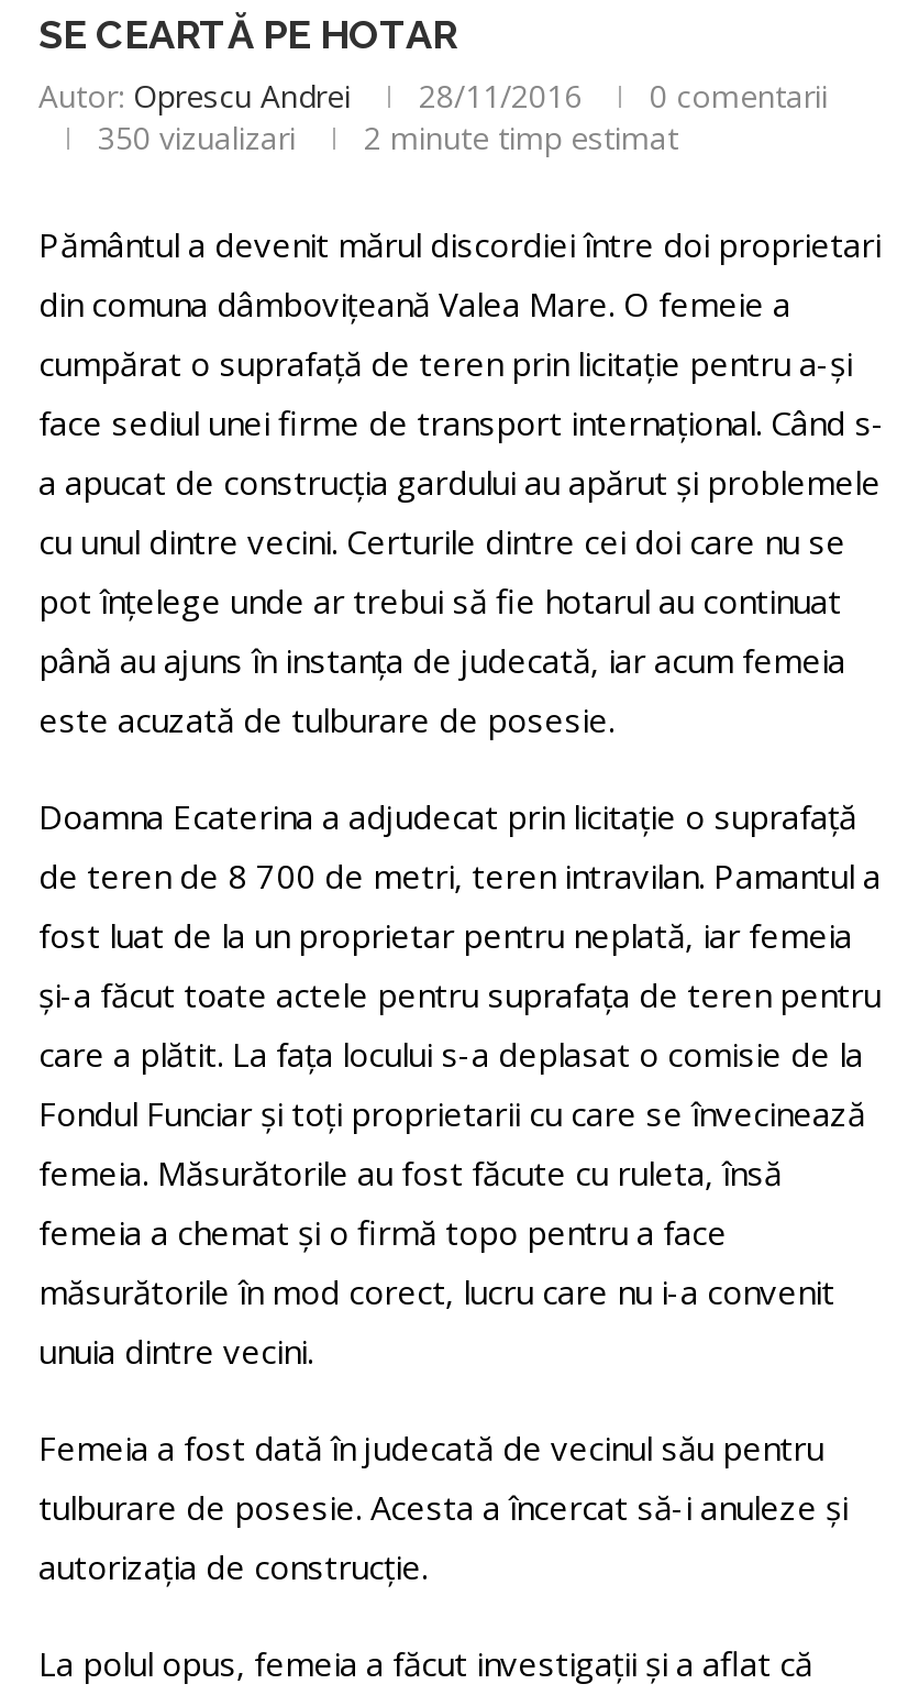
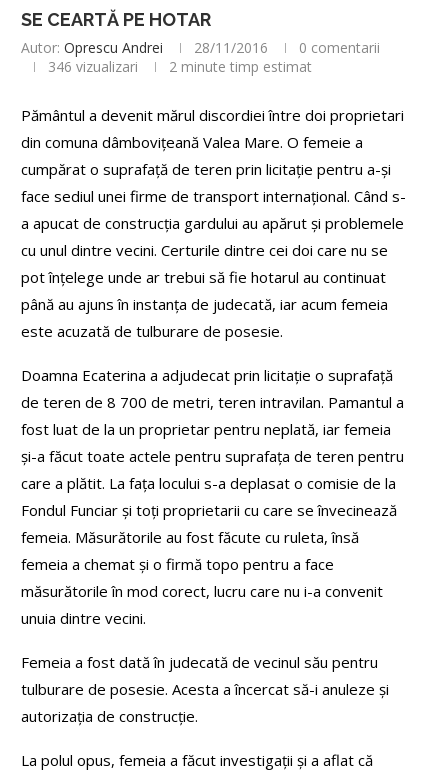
- 350 vizualizari 2 minute timp estimat
+ 346 vizualizari 2 minute timp estimat
